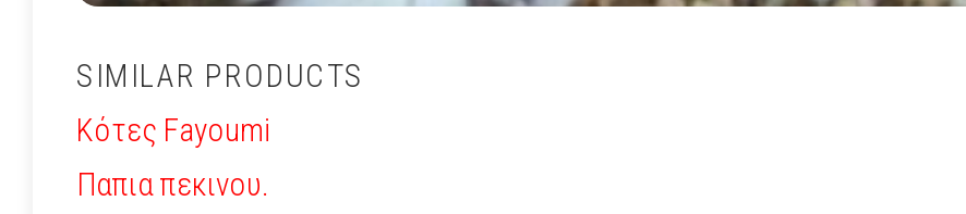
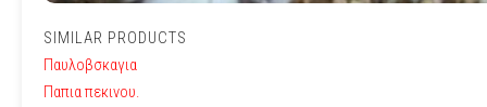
- Κότες Fayoumi
+ Παυλοβσκαγια
